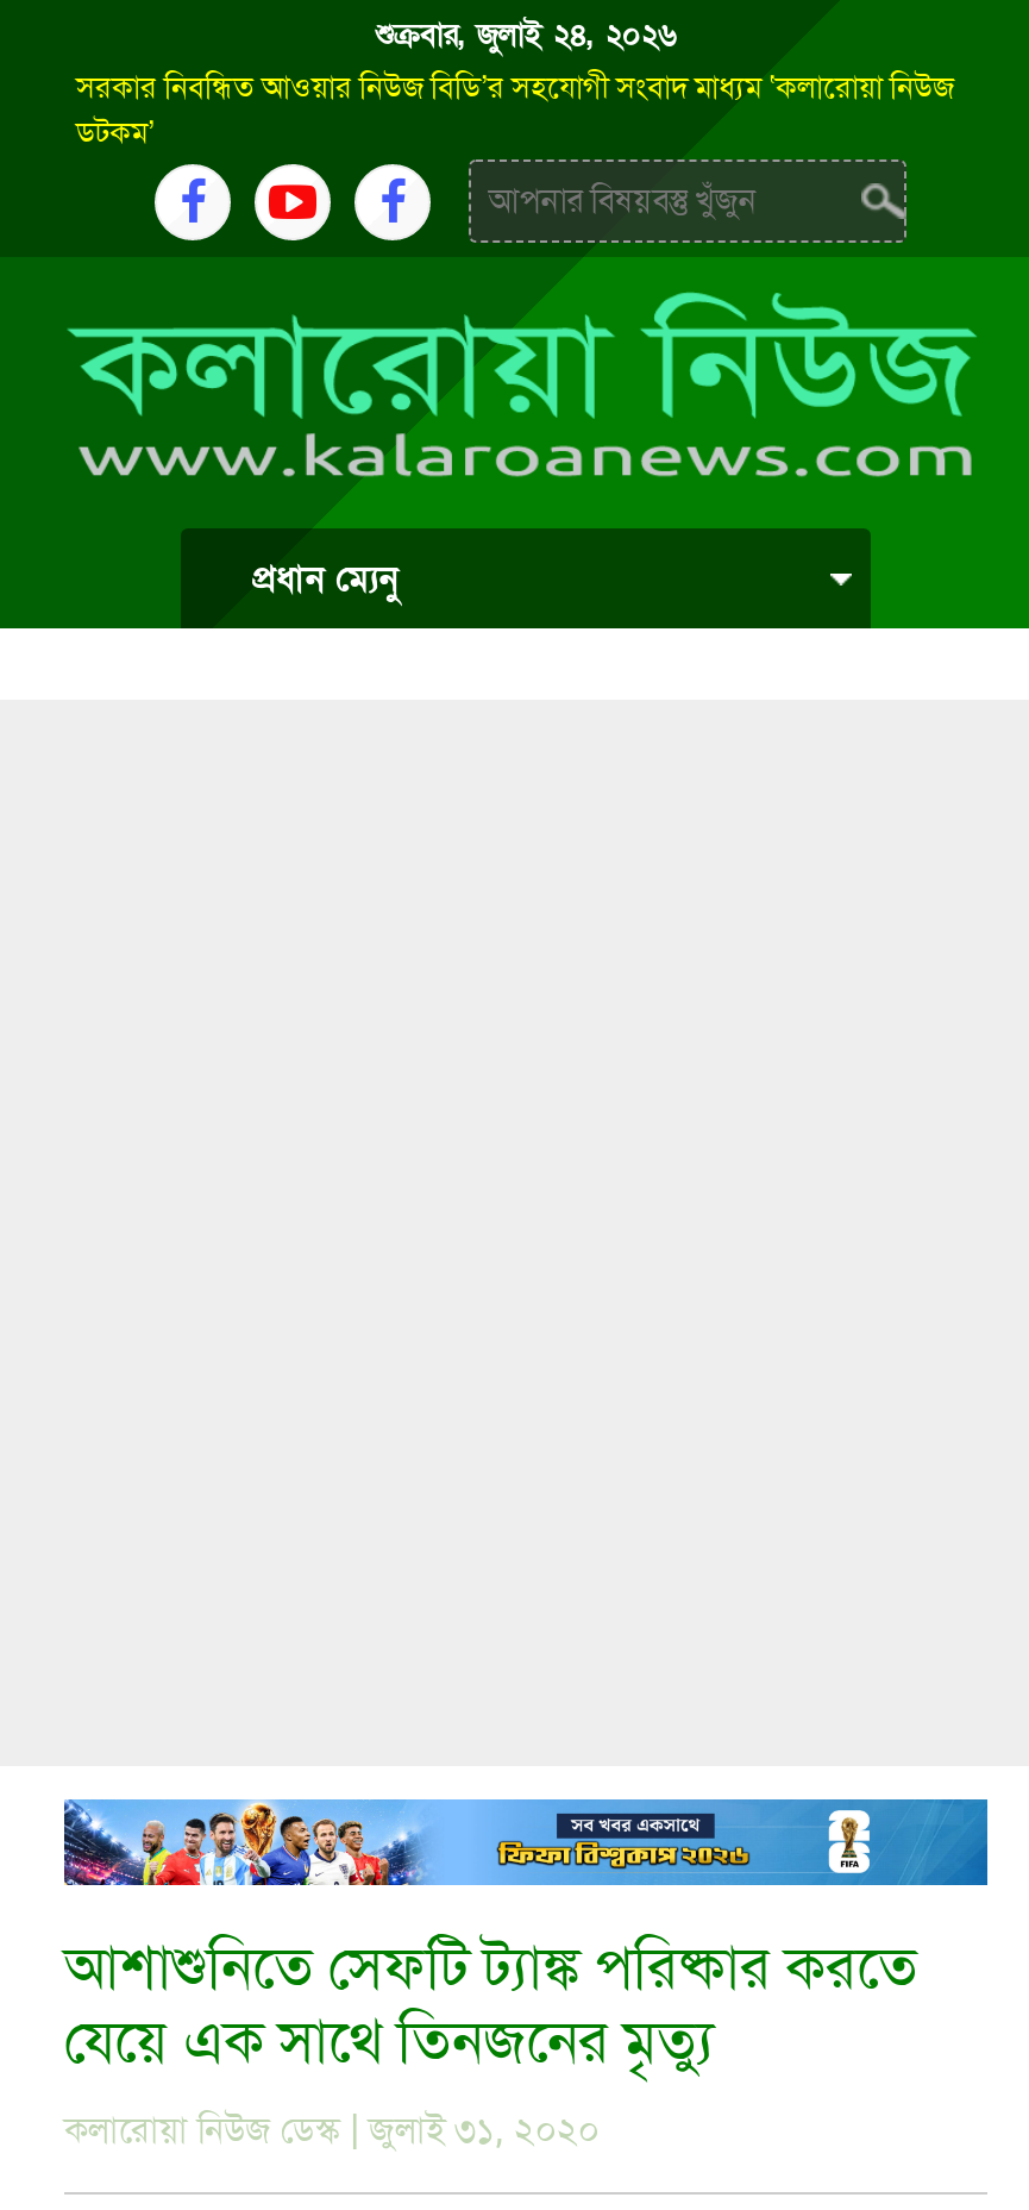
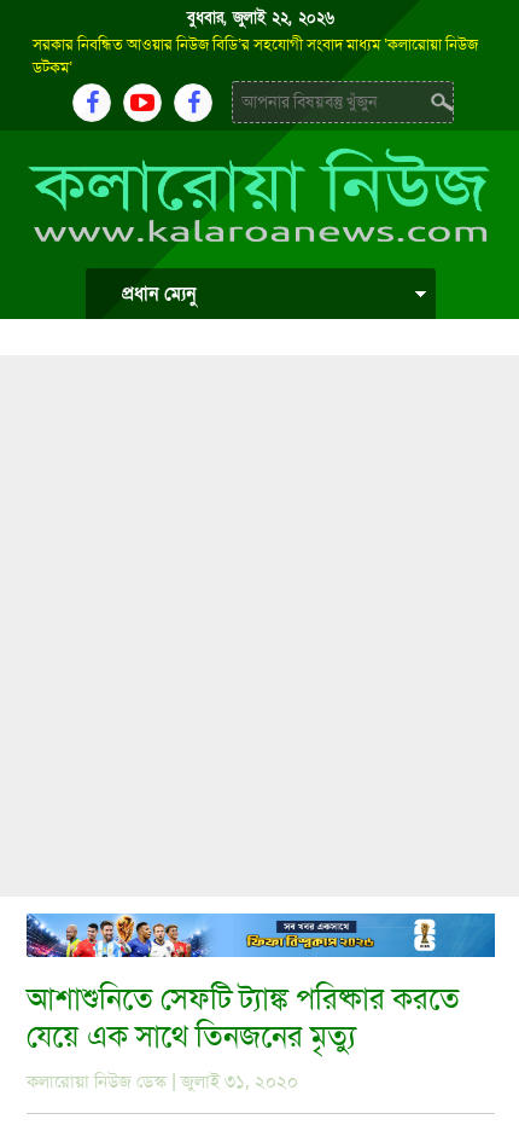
- শুক্রবার, জুলাই ২৪, ২০২৬
+ বুধবার, জুলাই ২২, ২০২৬
